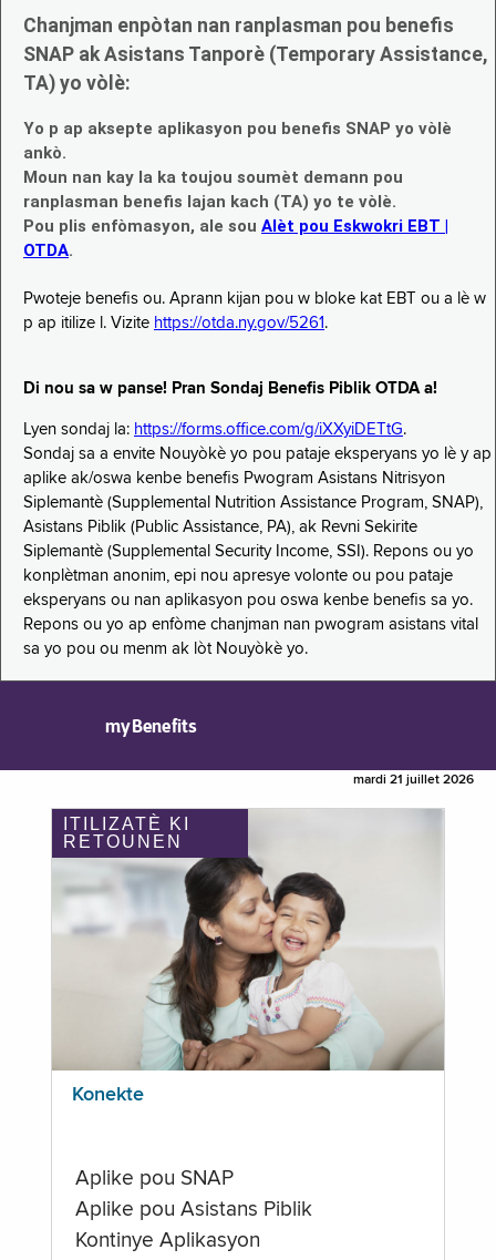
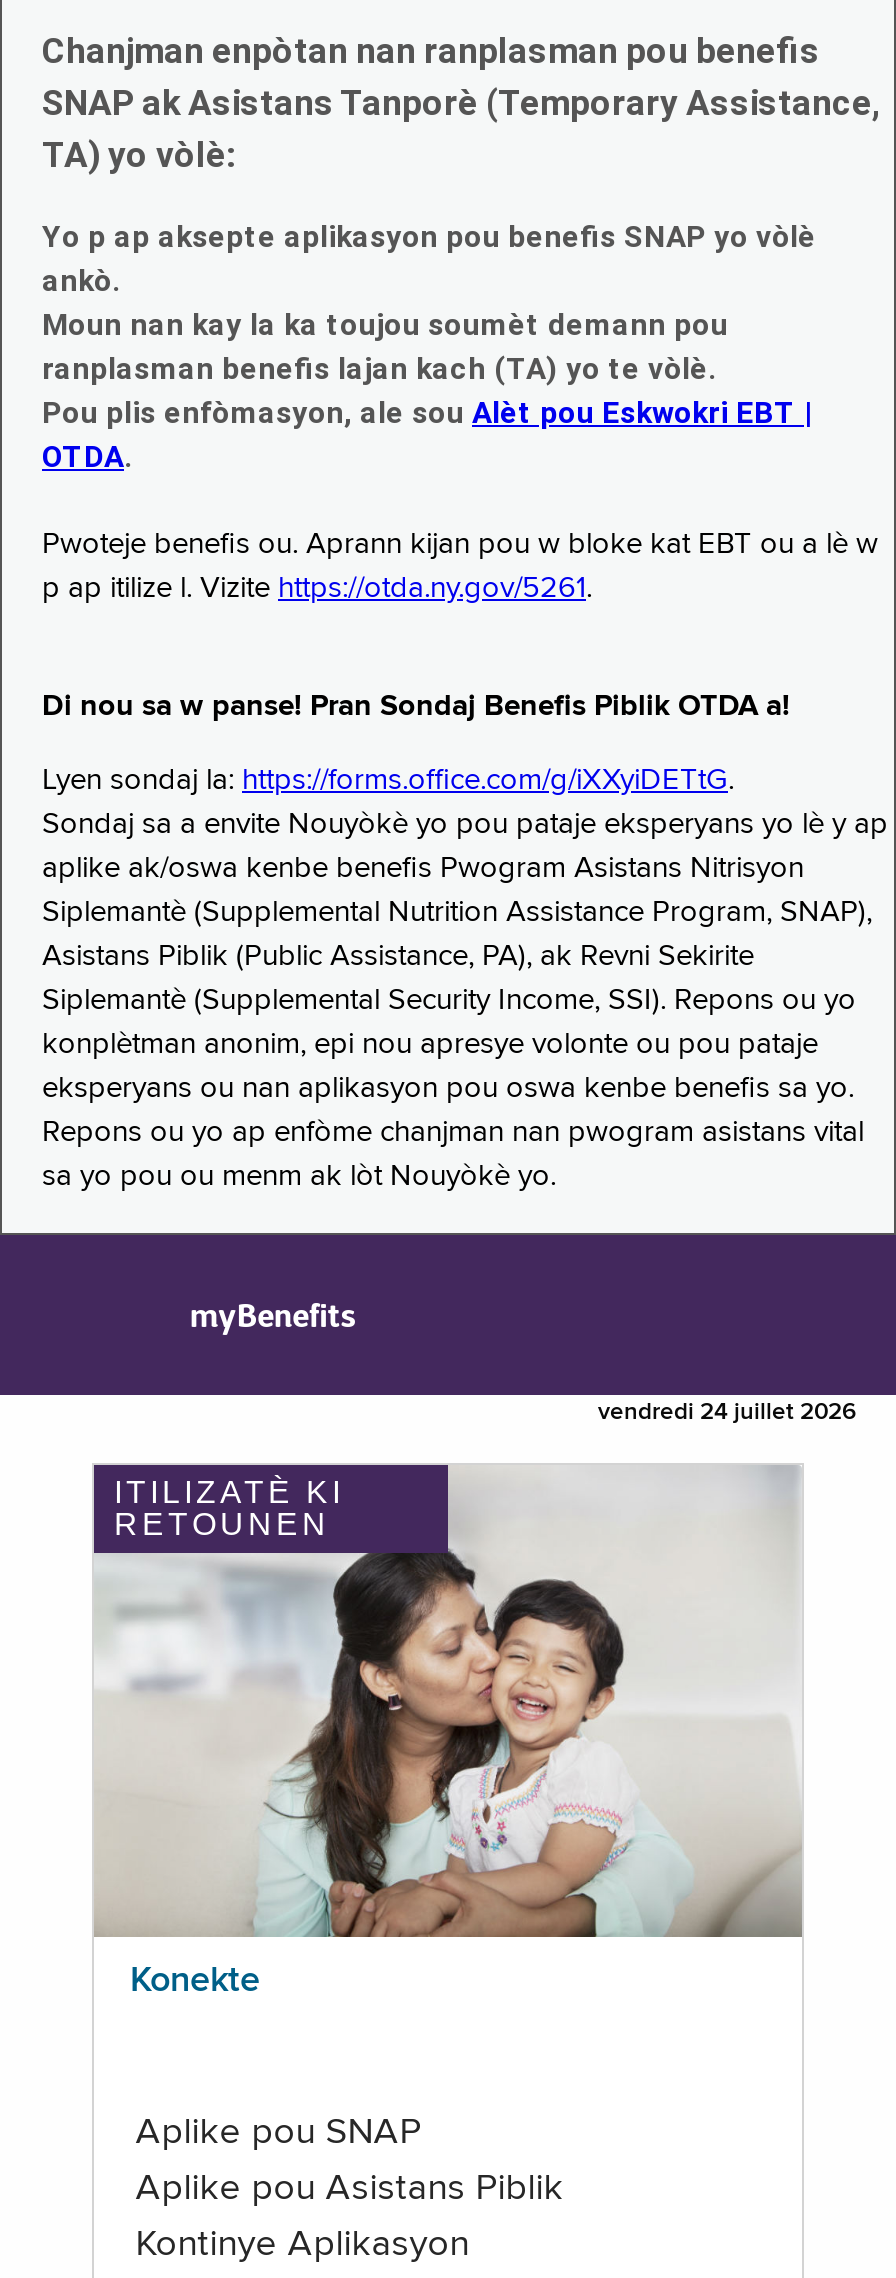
- mardi 21 juillet 2026
+ vendredi 24 juillet 2026
